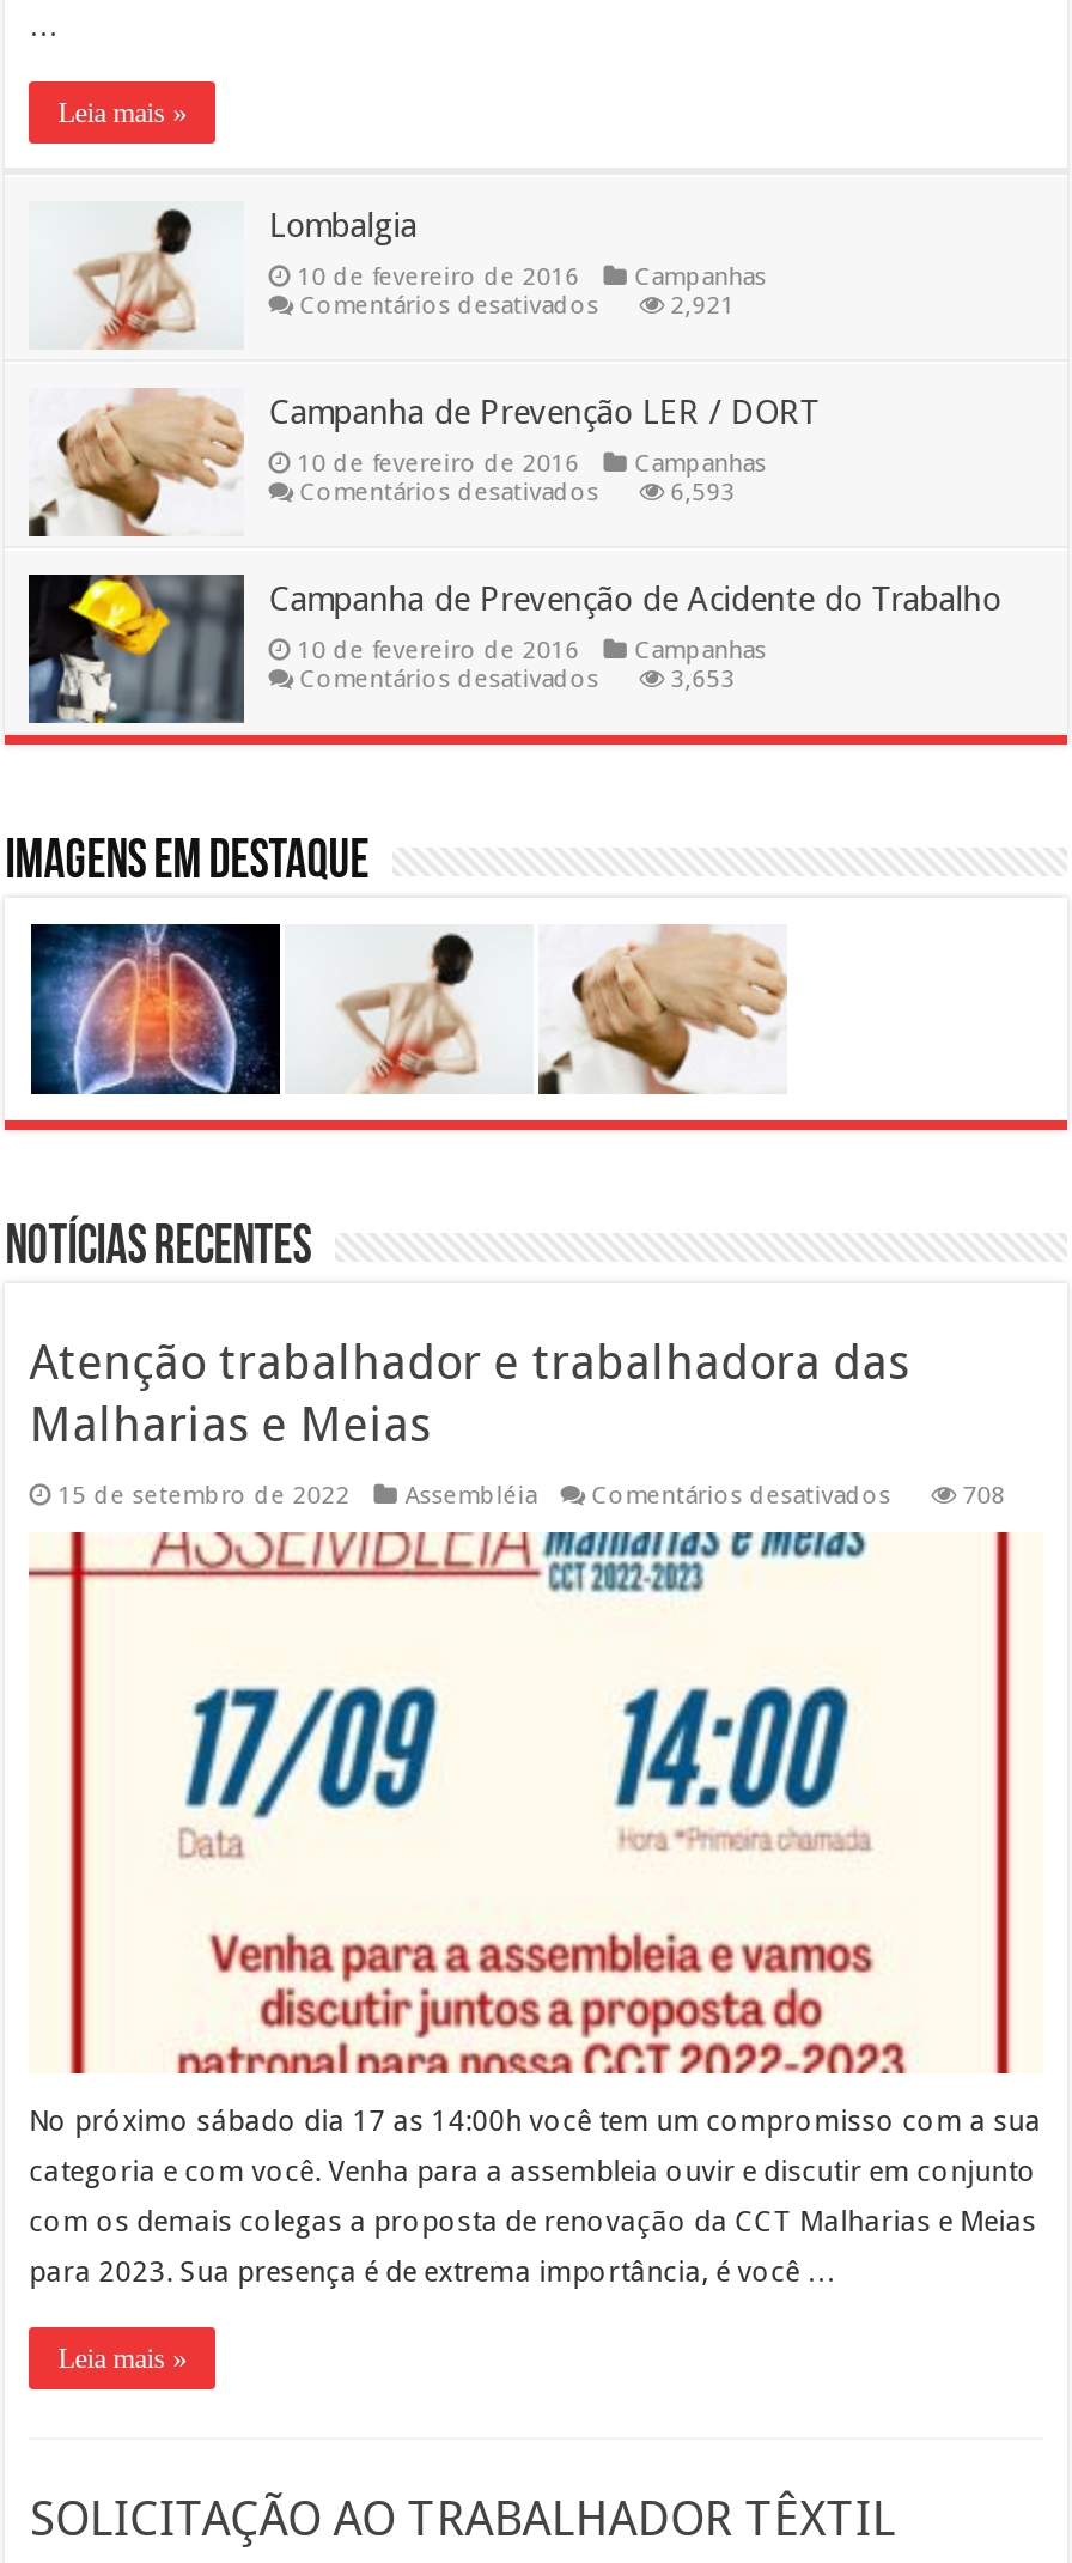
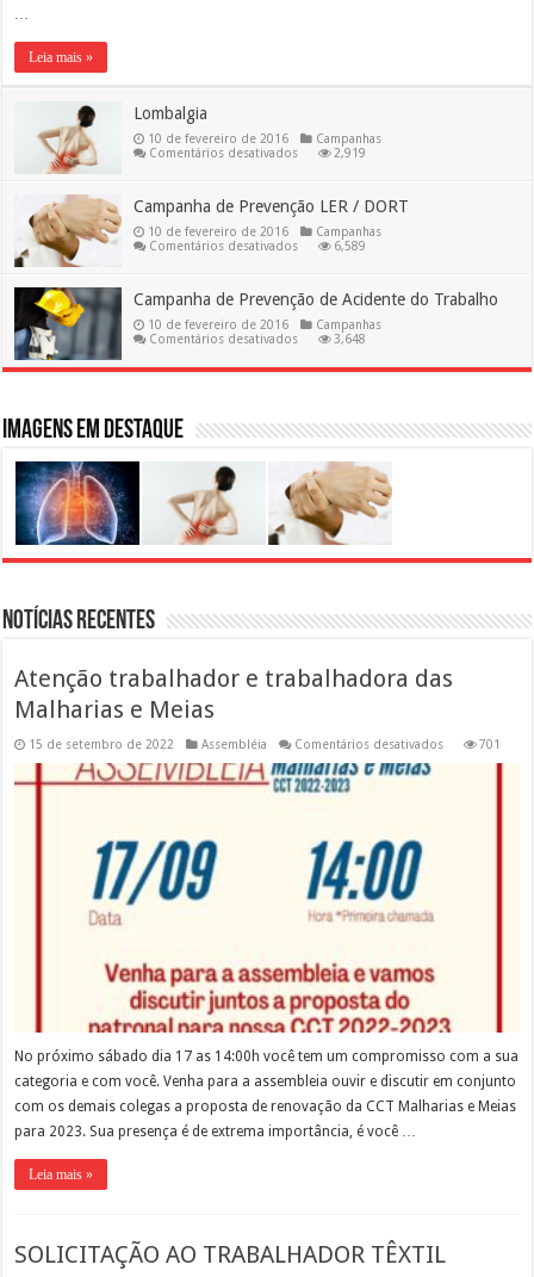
- 2,921
+ 2,919

- 6,593
+ 6,589

- 3,653
+ 3,648

- 708
+ 701
